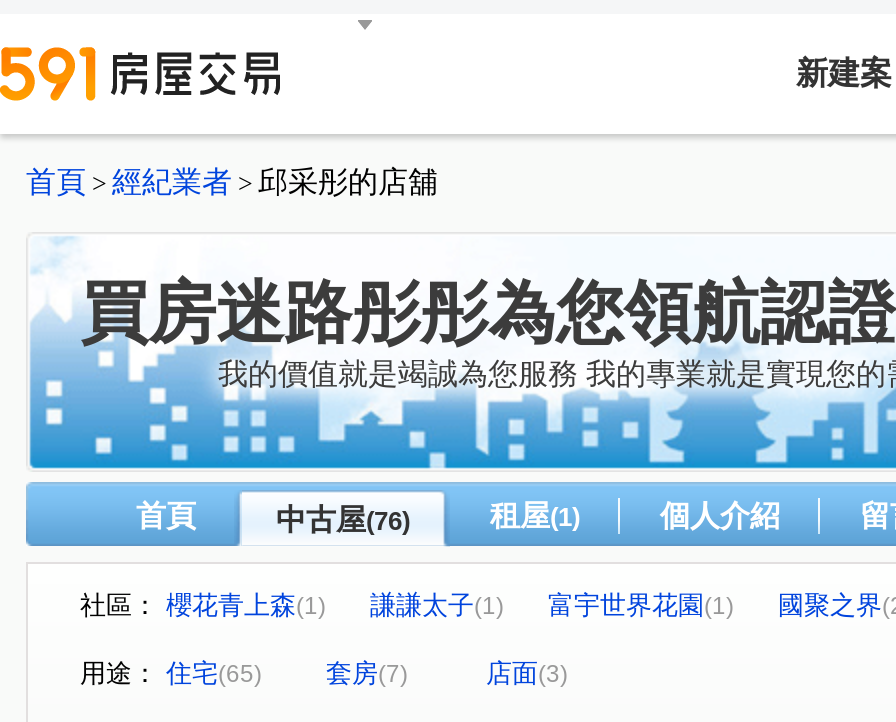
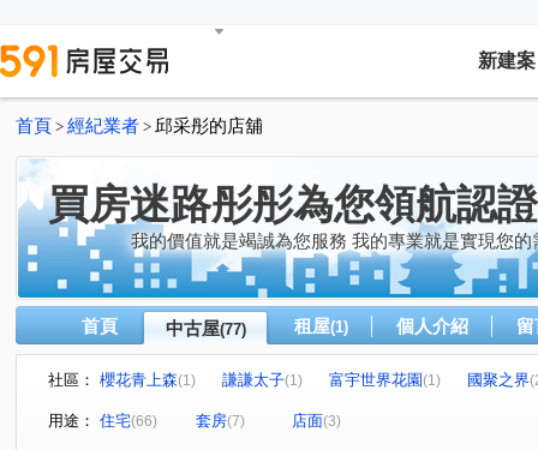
- 中古屋(76)
+ 中古屋(77)

- 用途： 住宅(65)
+ 用途： 住宅(66)
